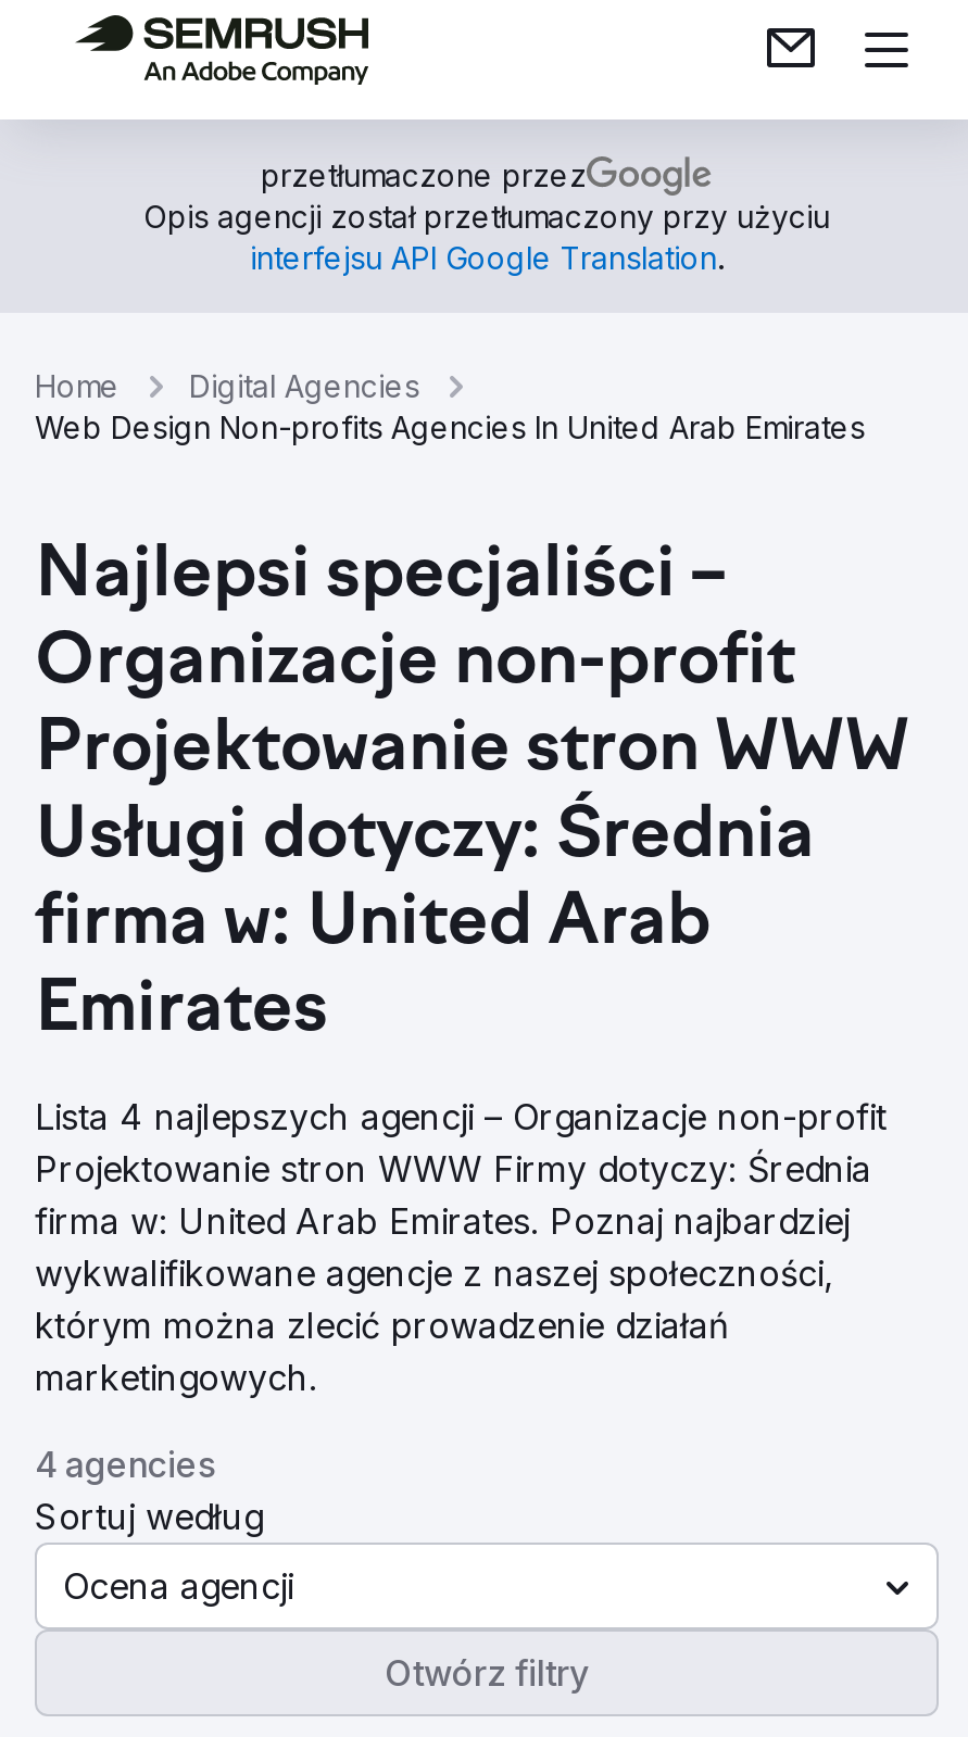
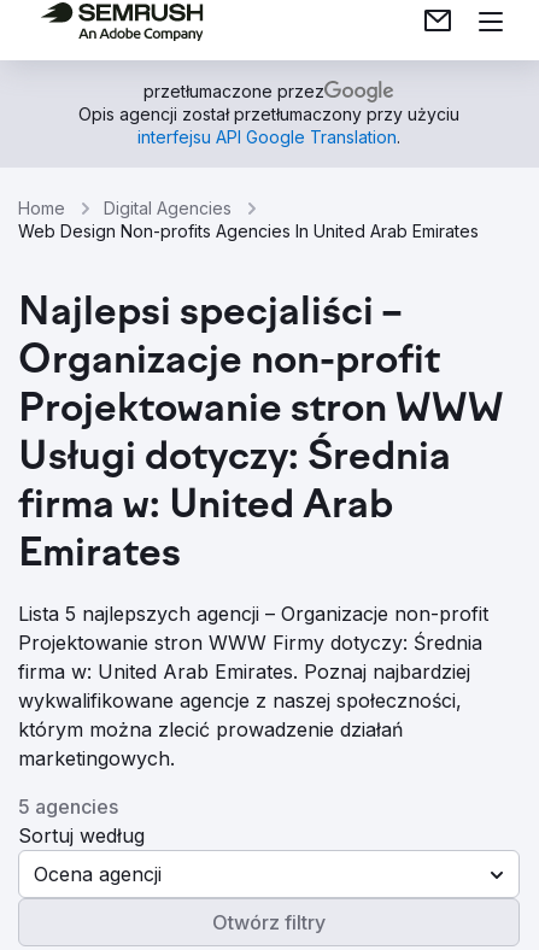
- Lista 4 najlepszych agencji – Organizacje non-profit
+ Lista 5 najlepszych agencji – Organizacje non-profit

- 4 agencies
+ 5 agencies
